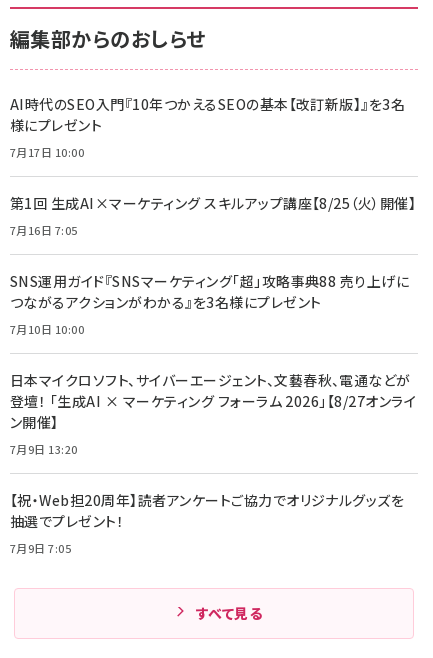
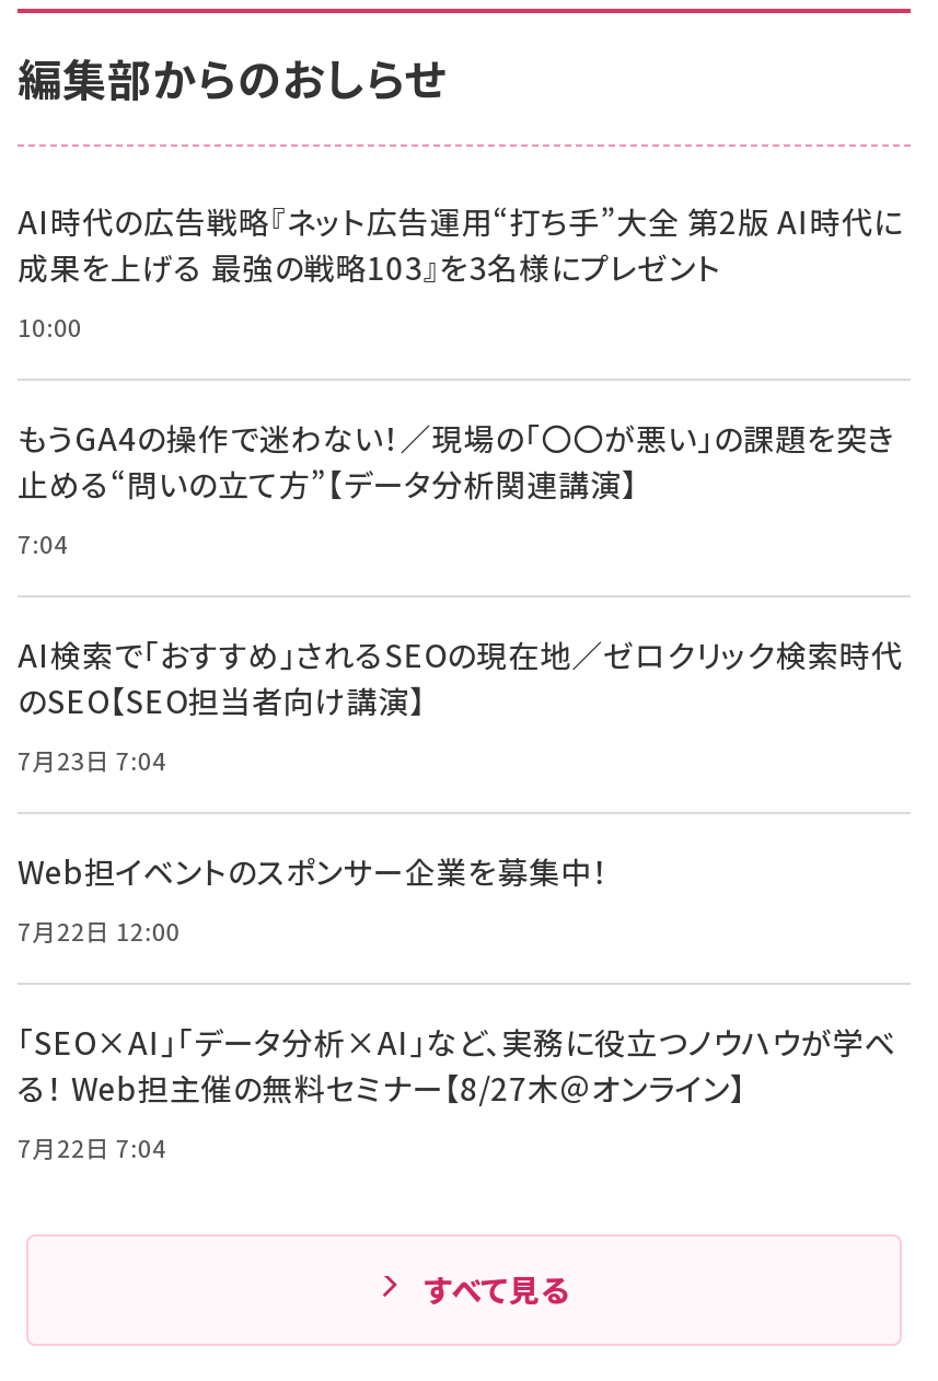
- AI時代のSEO入門『10年つかえるSEOの基本【改訂新版】』を3名
- 様にプレゼント
- 7月17日 10:00
+ AI時代の広告戦略『ネット広告運用“打ち手”大全 第2版 AI時代に
+ 成果を上げる 最強の戦略103』を3名様にプレゼント
+ 10:00

- 第1回 生成AI×マーケティング スキルアップ講座【8/25（火）開催】
- 7月16日 7:05
+ もうGA4の操作で迷わない！／現場の「〇〇が悪い」の課題を突き
+ 止める“問いの立て方”【データ分析関連講演】
+ 7:04

- SNS運用ガイド『SNSマーケティング「超」攻略事典88 売り上げに
- つながるアクションがわかる』を3名様にプレゼント
- 7月10日 10:00
+ AI検索で「おすすめ」されるSEOの現在地／ゼロクリック検索時代
+ のSEO【SEO担当者向け講演】
+ 7月23日 7:04

- 日本マイクロソフト、サイバーエージェント、文藝春秋、電通などが
- 登壇！ 「生成AI × マーケティング フォーラム 2026」【8/27オンライ
- ン開催】
- 7月9日 13:20
+ Web担イベントのスポンサー企業を募集中！
+ 7月22日 12:00

- 【祝・Web担20周年】読者アンケートご協力でオリジナルグッズを
- 抽選でプレゼント！
- 7月9日 7:05
+ 「SEO×AI」「データ分析×AI」など、実務に役立つノウハウが学べ
+ る！ Web担主催の無料セミナー【8/27木＠オンライン】
+ 7月22日 7:04
